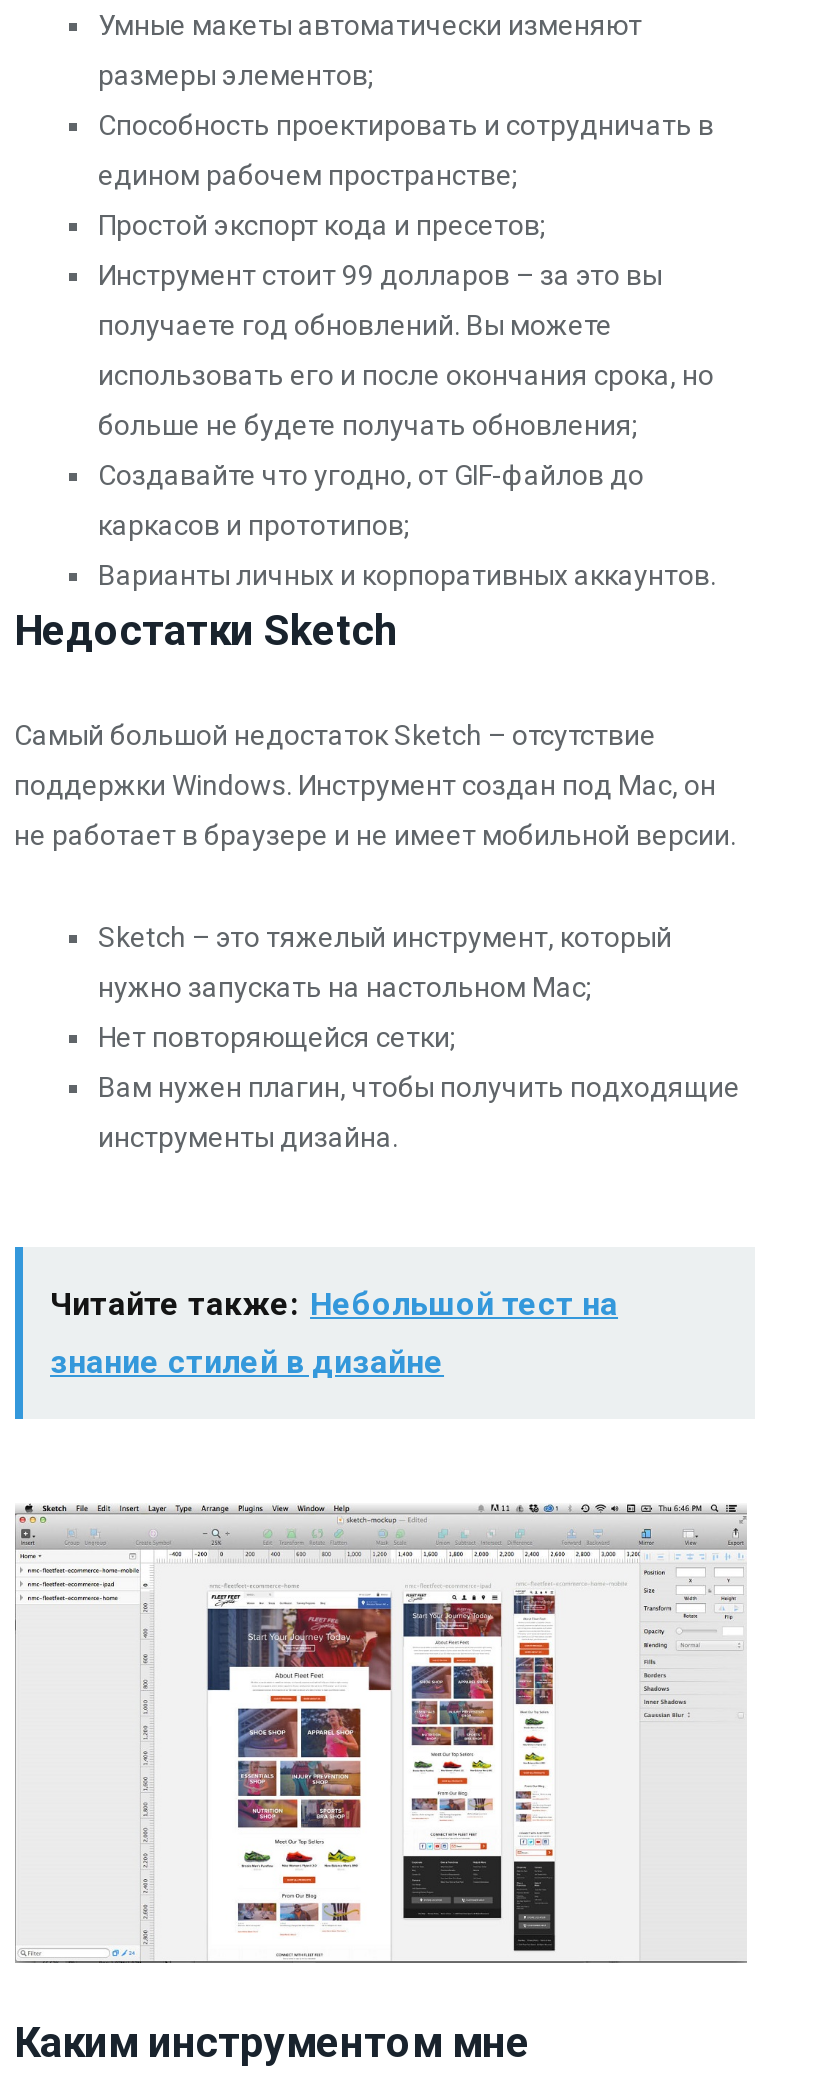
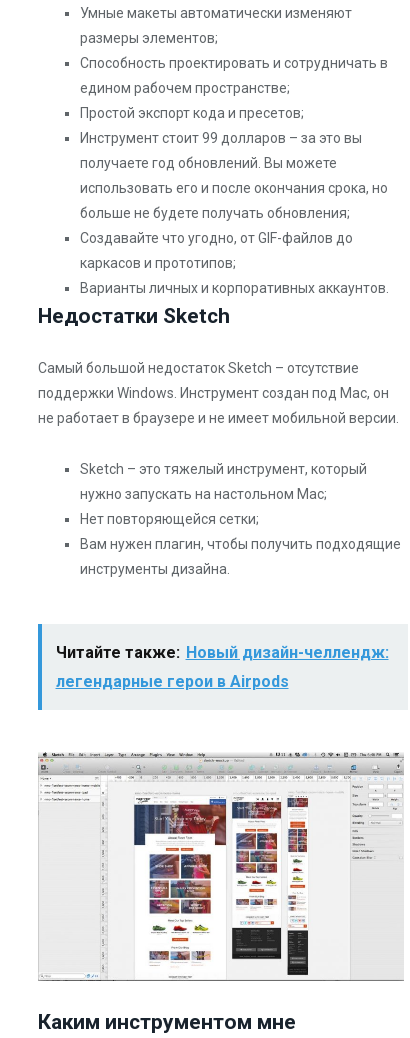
- Читайте также: Небольшой тест на
+ Читайте также: Новый дизайн-челлендж:

- знание стилей в дизайне
+ легендарные герои в Airpods
